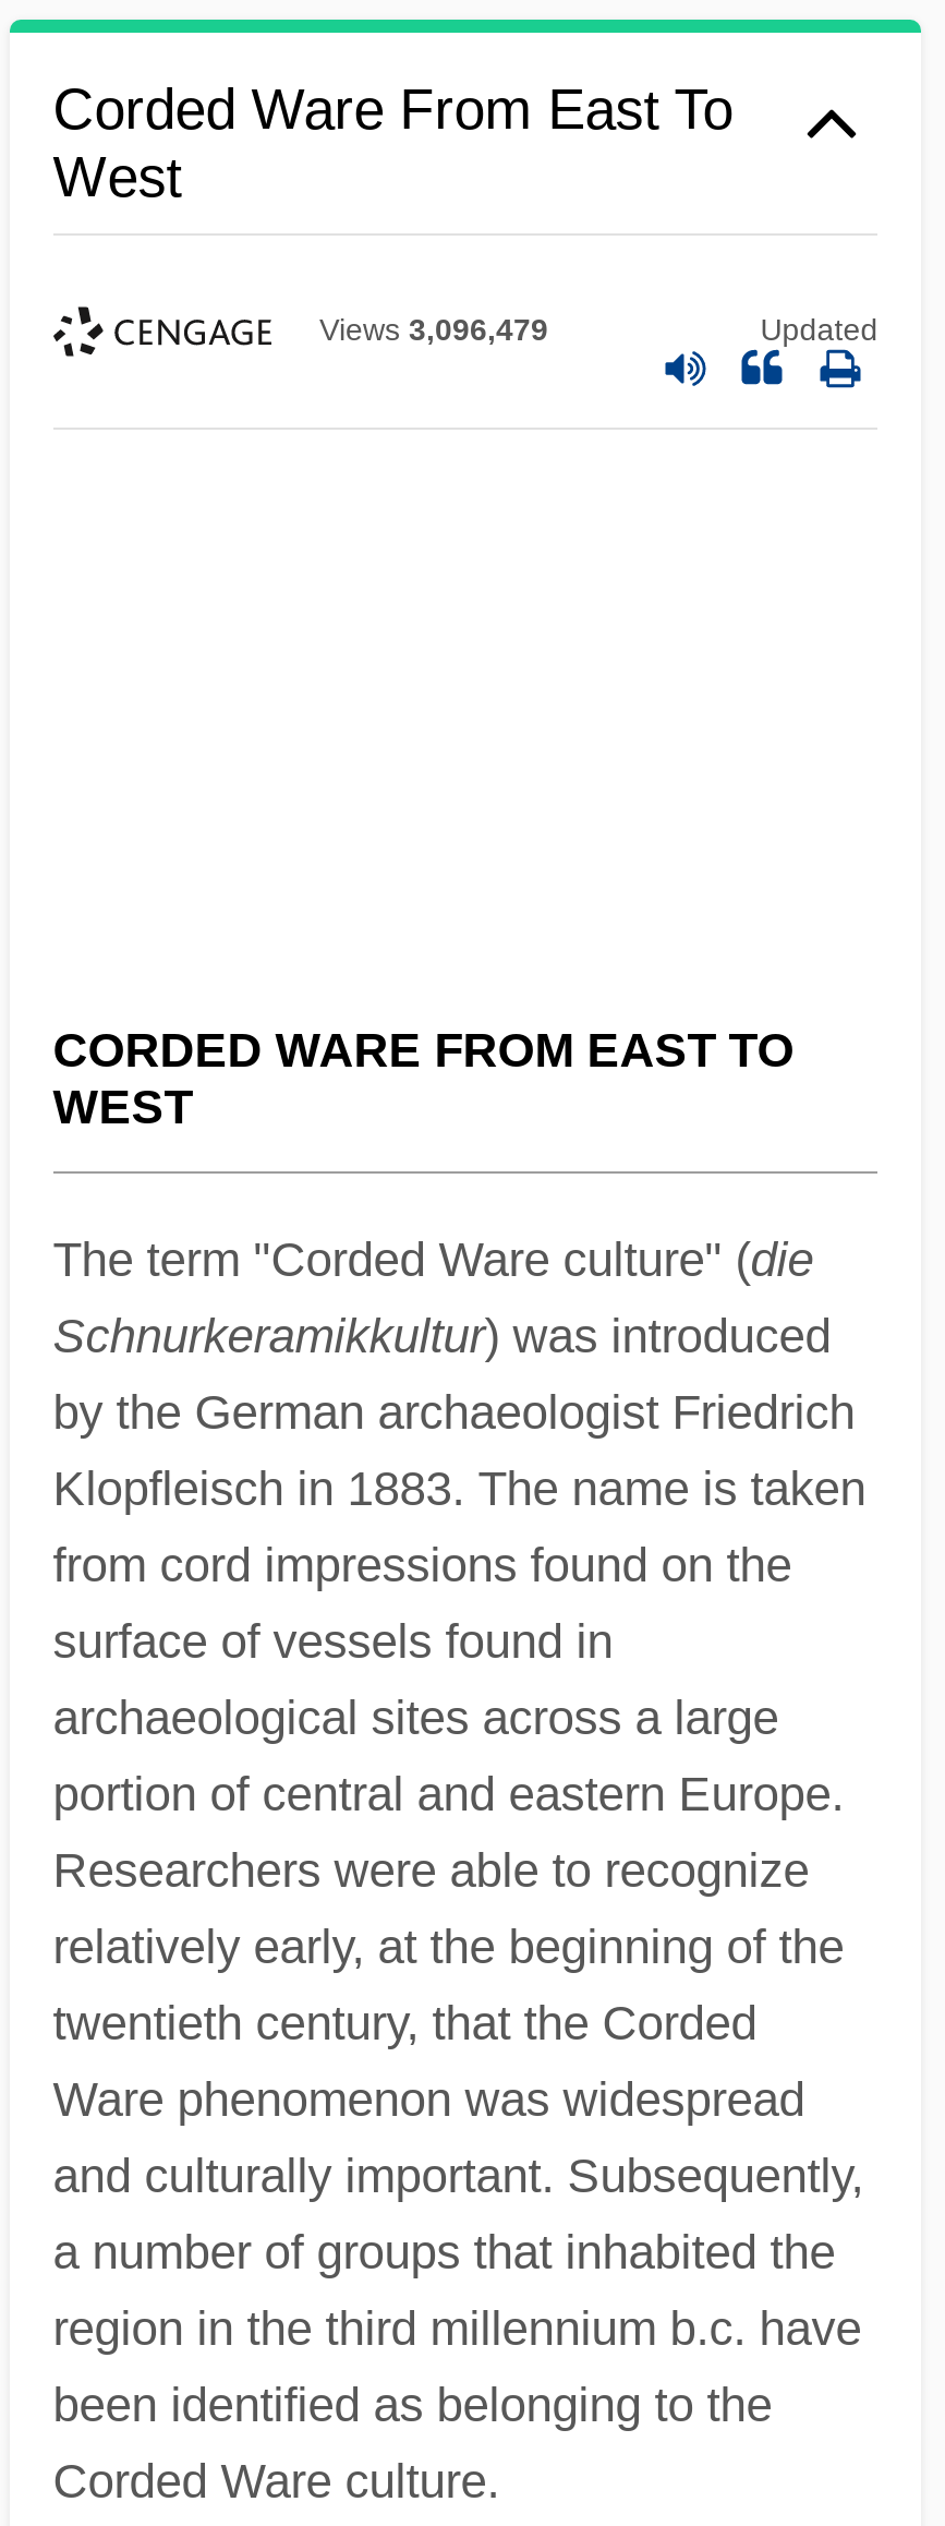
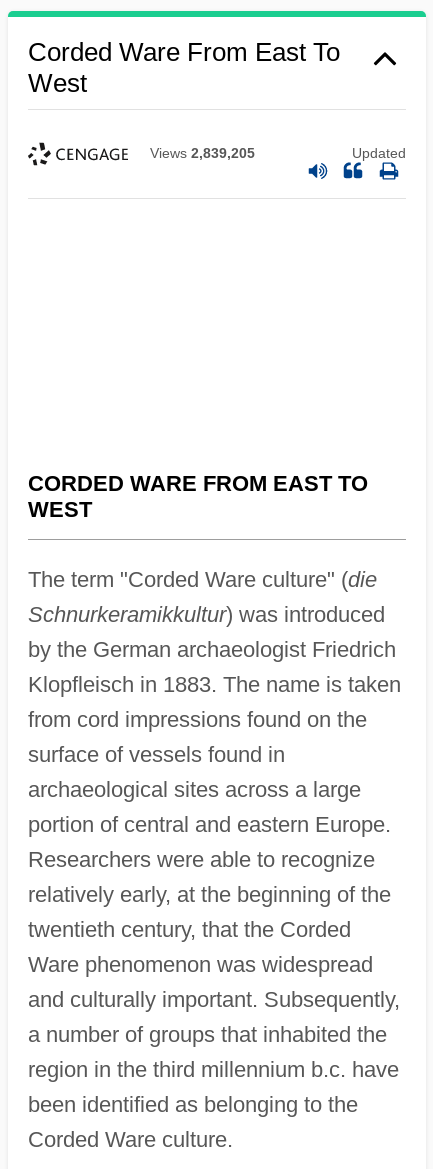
- Views 3,096,479
+ Views 2,839,205
